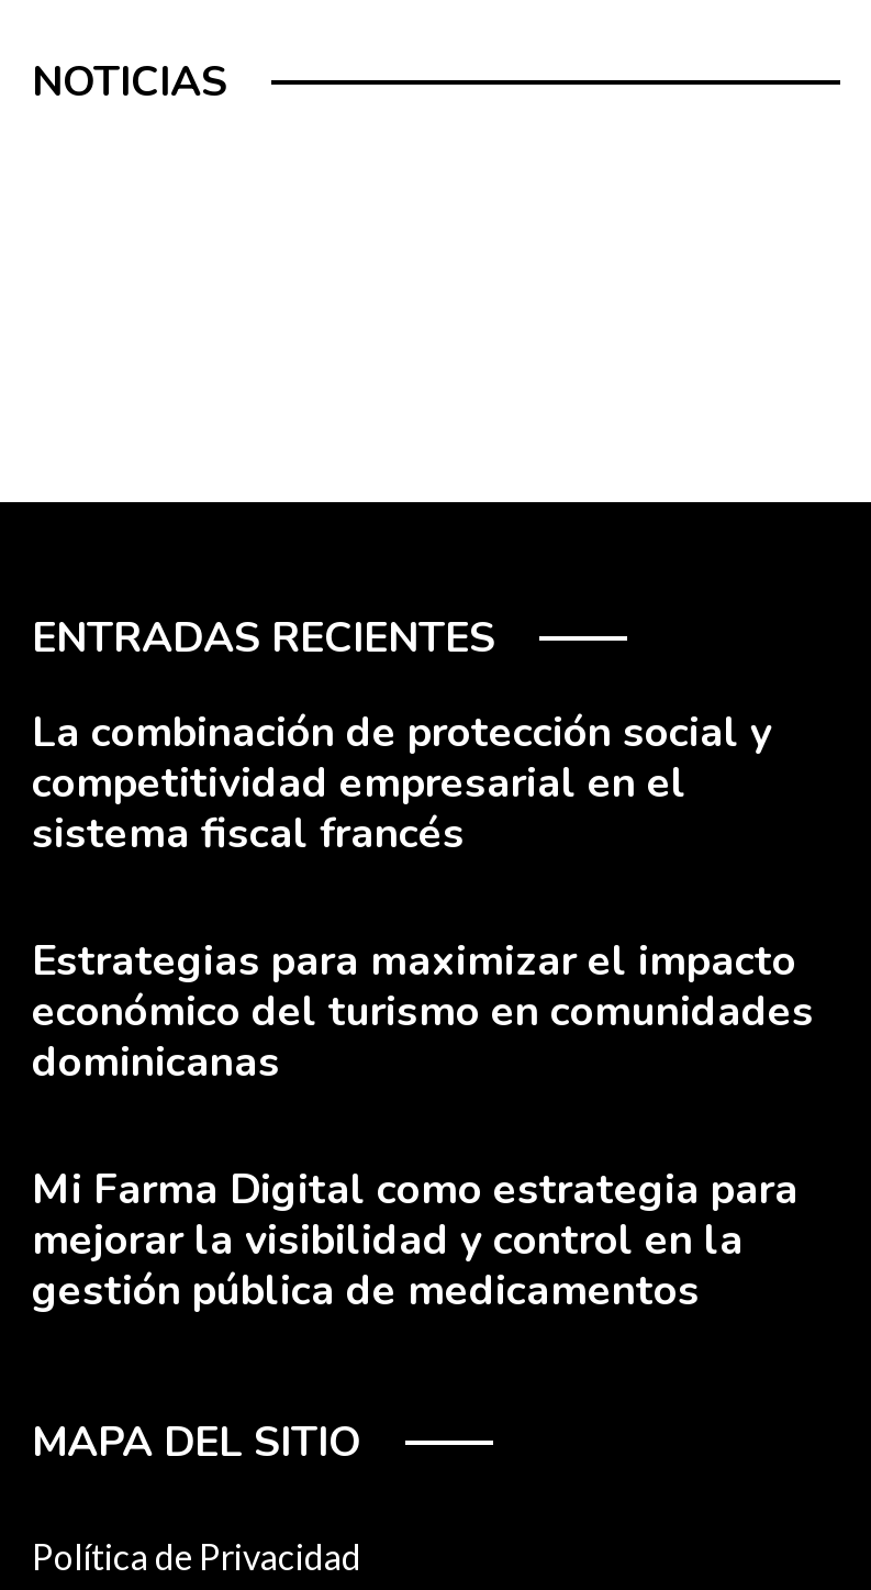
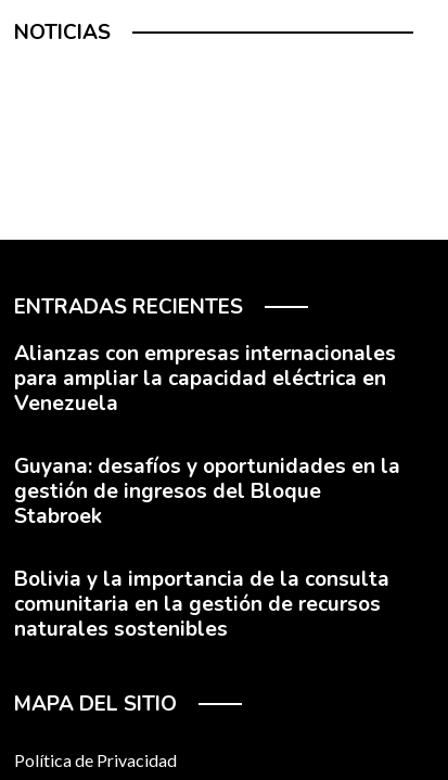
- La combinación de protección social y
- competitividad empresarial en el
- sistema fiscal francés
+ Alianzas con empresas internacionales
+ para ampliar la capacidad eléctrica en
+ Venezuela

- Estrategias para maximizar el impacto
- económico del turismo en comunidades
- dominicanas
+ Guyana: desafíos y oportunidades en la
+ gestión de ingresos del Bloque
+ Stabroek

- Mi Farma Digital como estrategia para
- mejorar la visibilidad y control en la
- gestión pública de medicamentos
+ Bolivia y la importancia de la consulta
+ comunitaria en la gestión de recursos
+ naturales sostenibles
